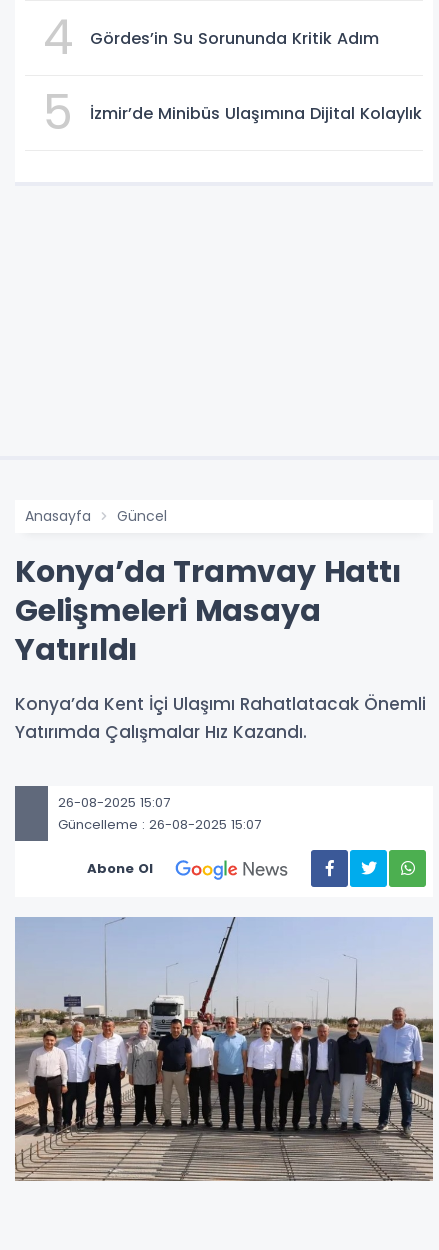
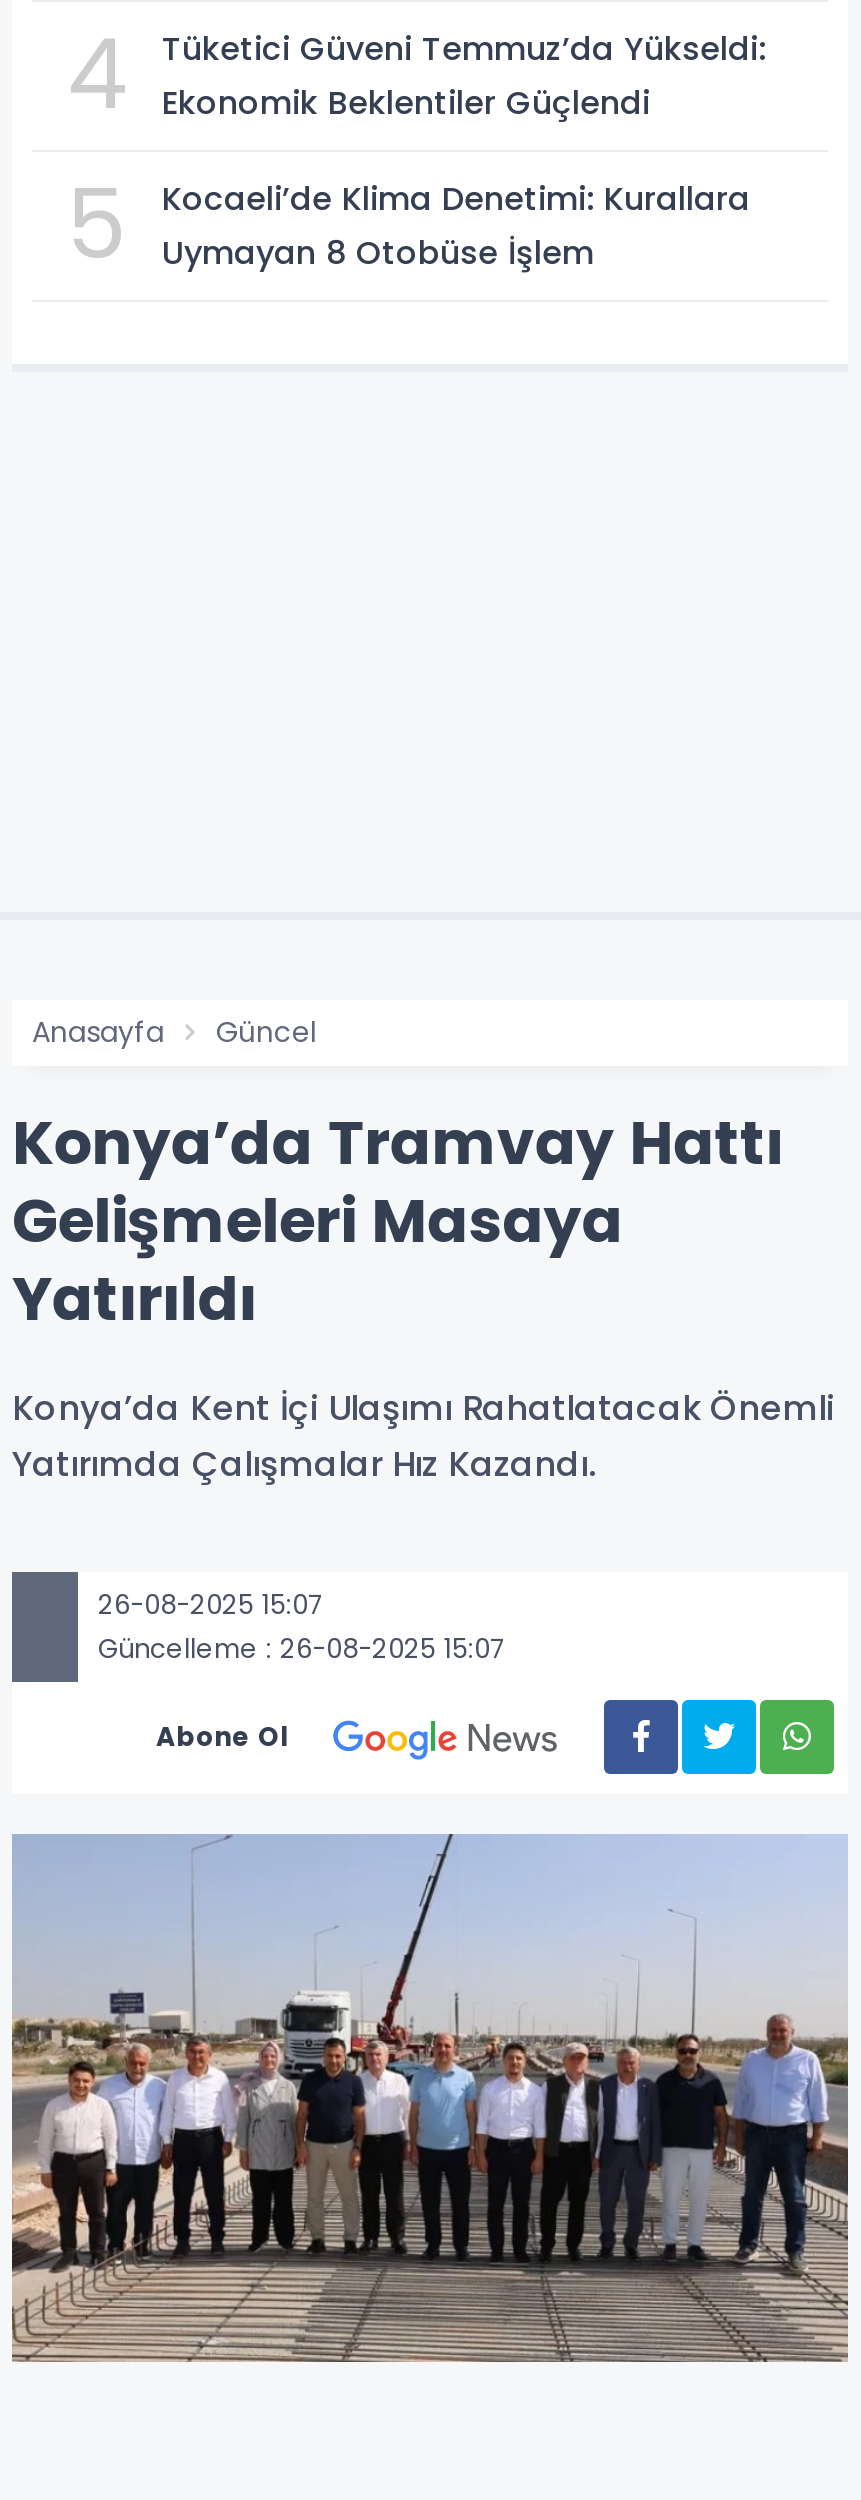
- Gördes’in Su Sorununda Kritik Adım
+ Tüketici Güveni Temmuz’da Yükseldi:
+ Ekonomik Beklentiler Güçlendi

- İzmir’de Minibüs Ulaşımına Dijital Kolaylık
+ Kocaeli’de Klima Denetimi: Kurallara
+ Uymayan 8 Otobüse İşlem
